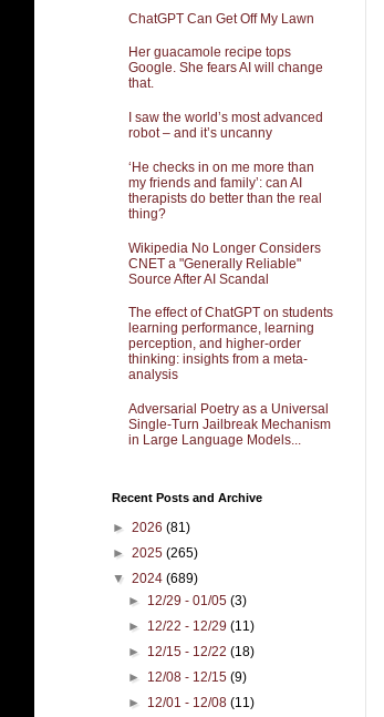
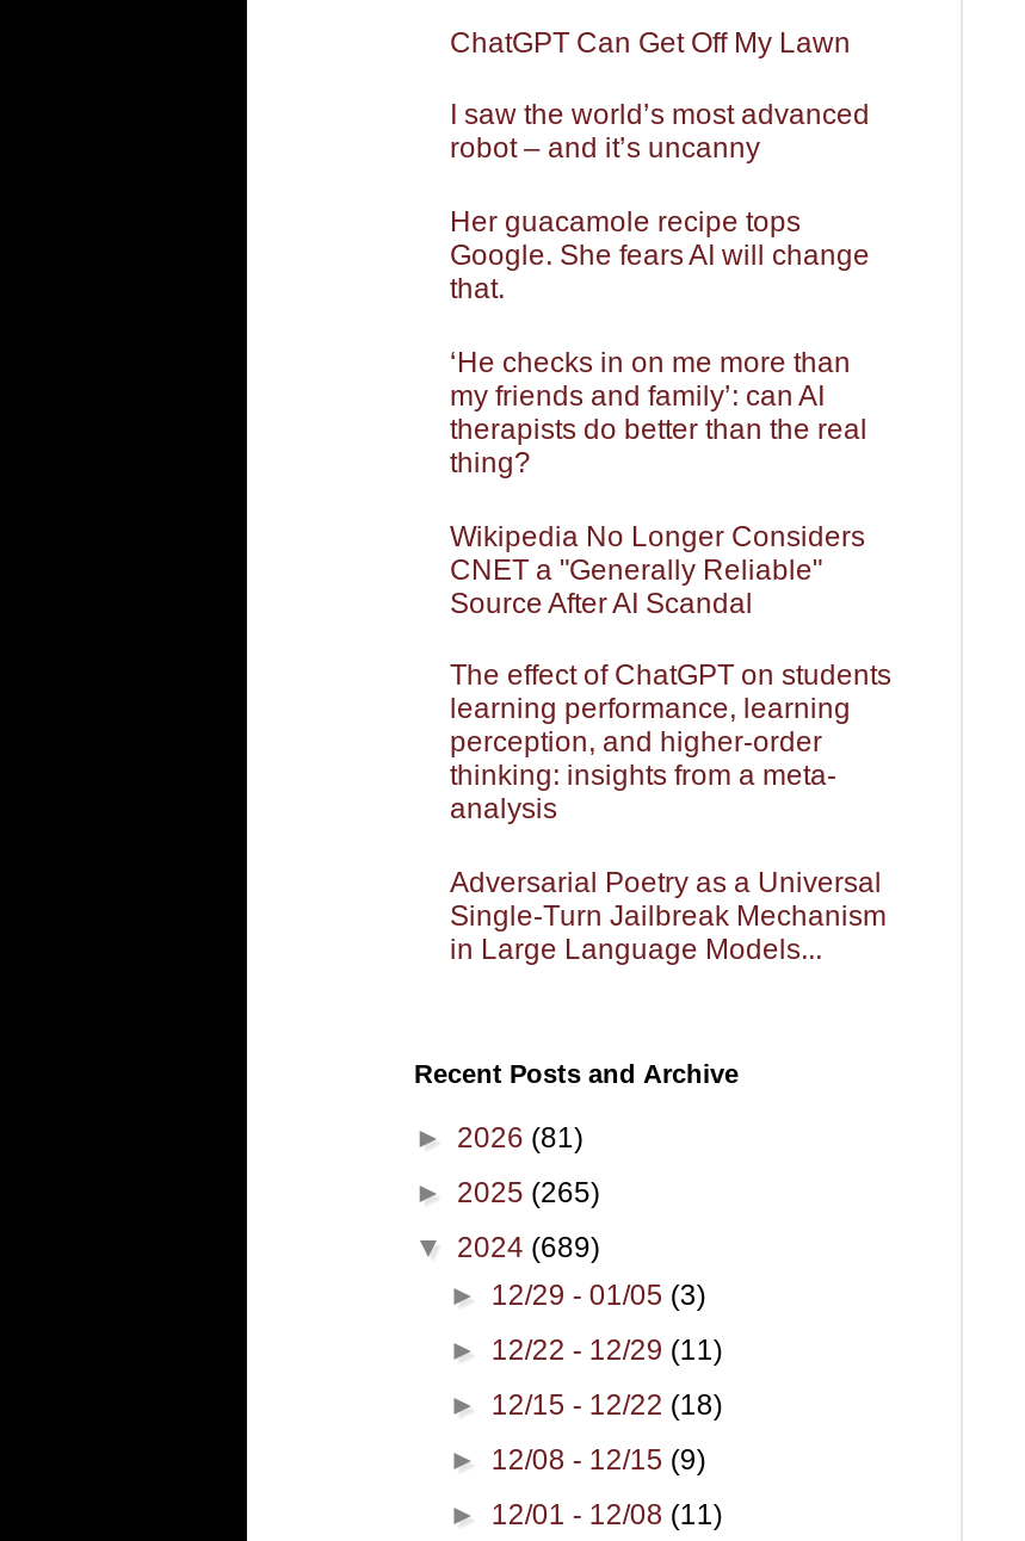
moved down: Her guacamole recipe tops | Google. She fears AI will change | that.

moved up: I saw the world’s most advanced | robot – and it’s uncanny
